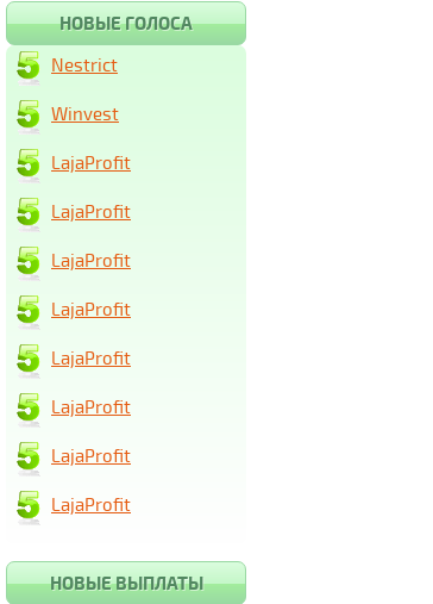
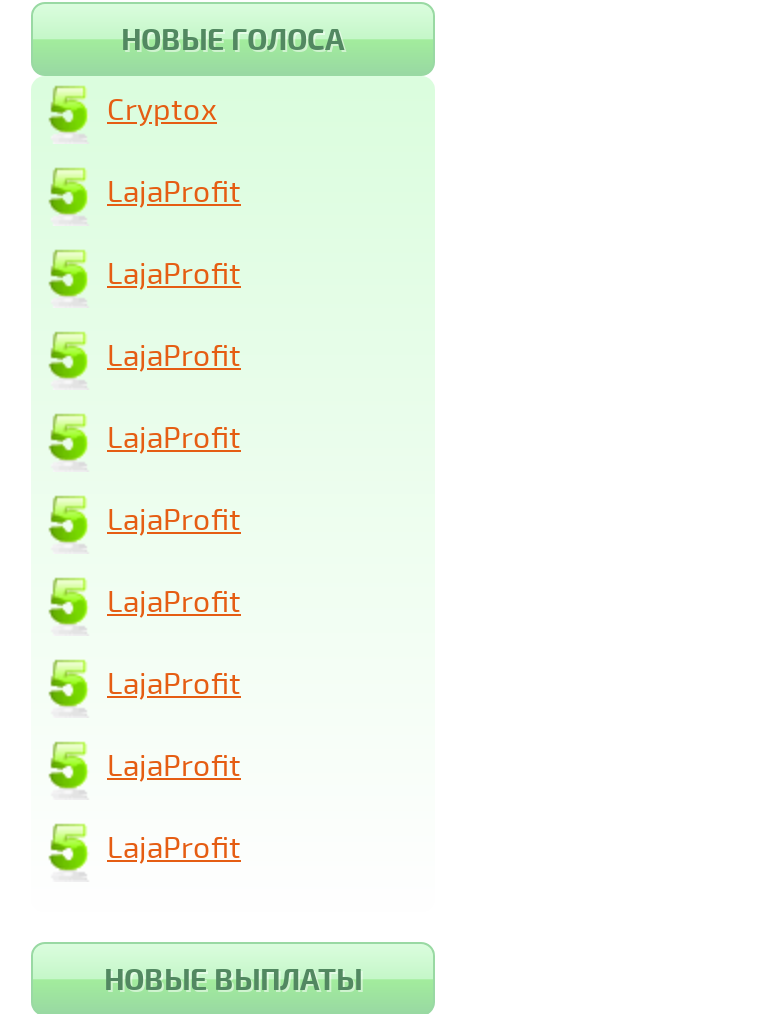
- Nestrict
+ Cryptox

- Winvest
+ LajaProfit
